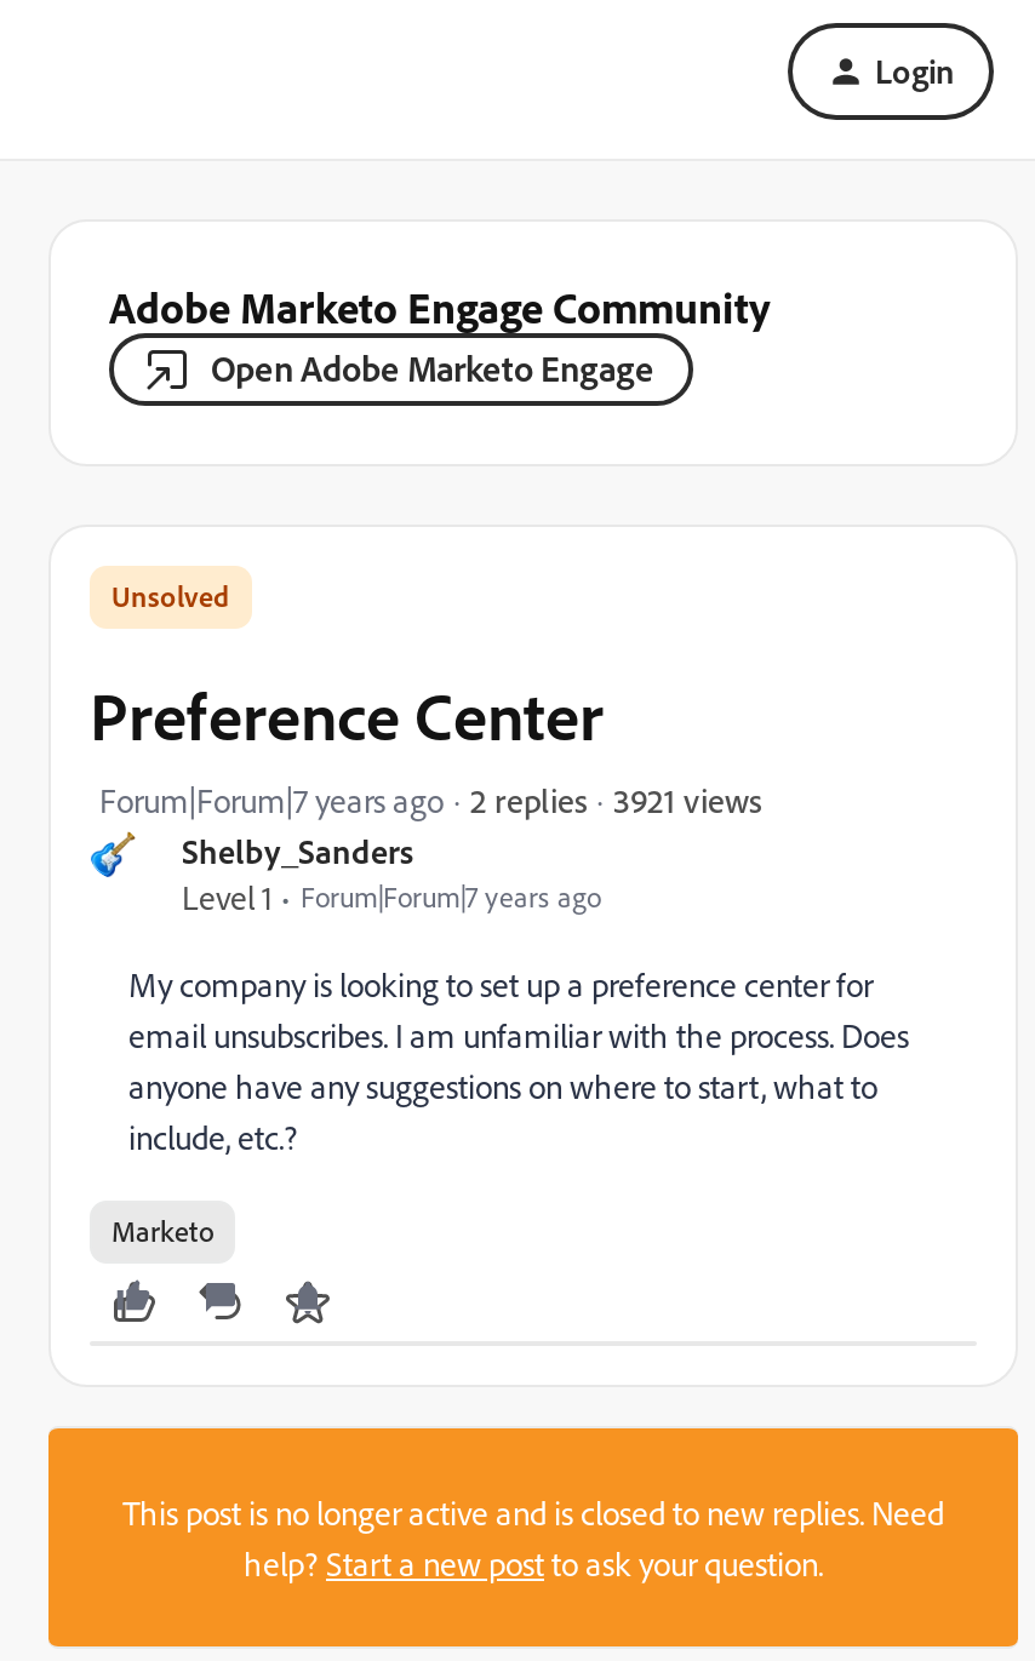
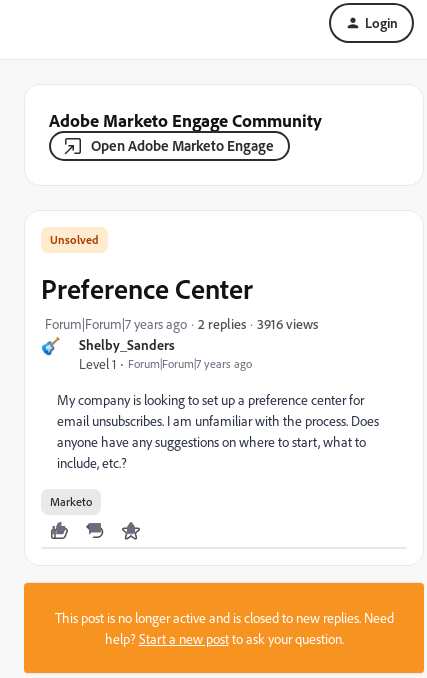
- 3921 views
+ 3916 views
